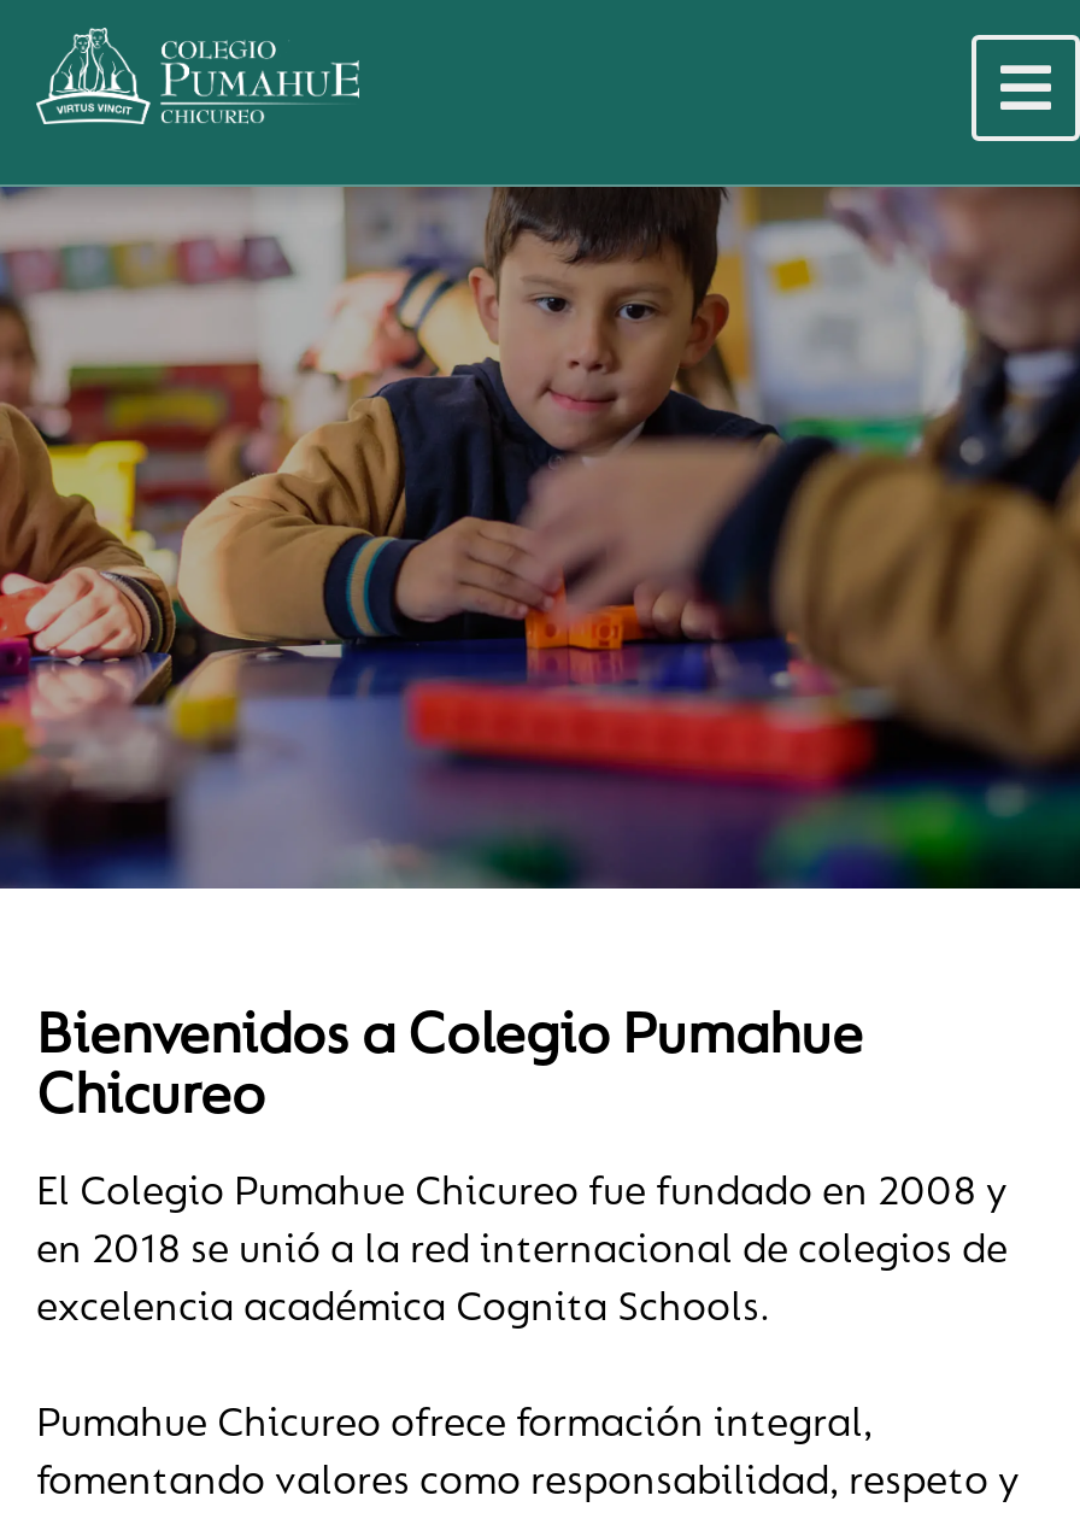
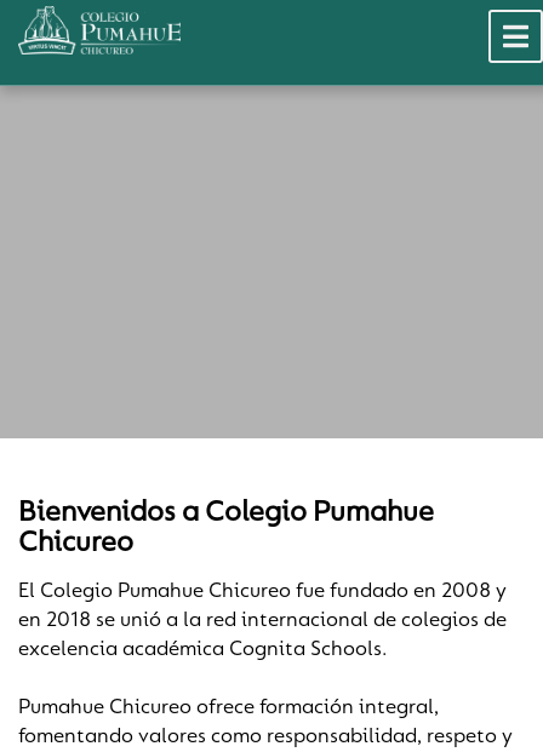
- [image]
